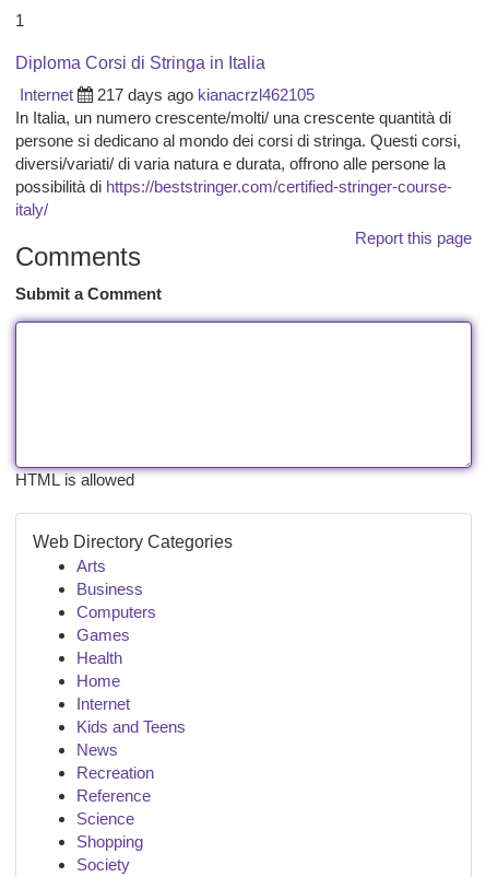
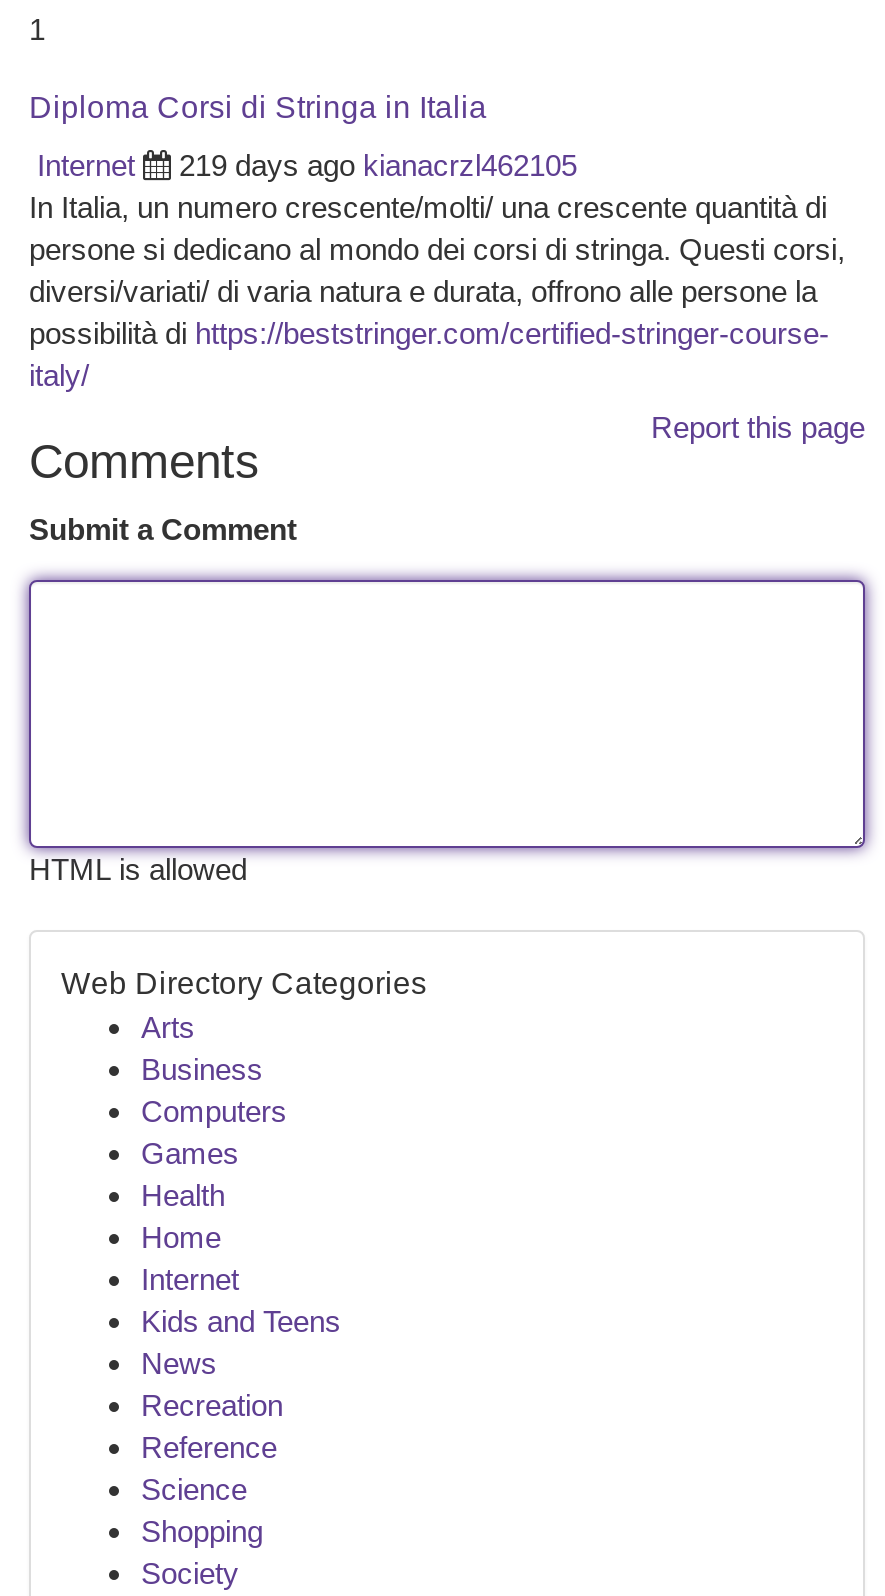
- 217 days ago kianacrzl462105
+ 219 days ago kianacrzl462105
